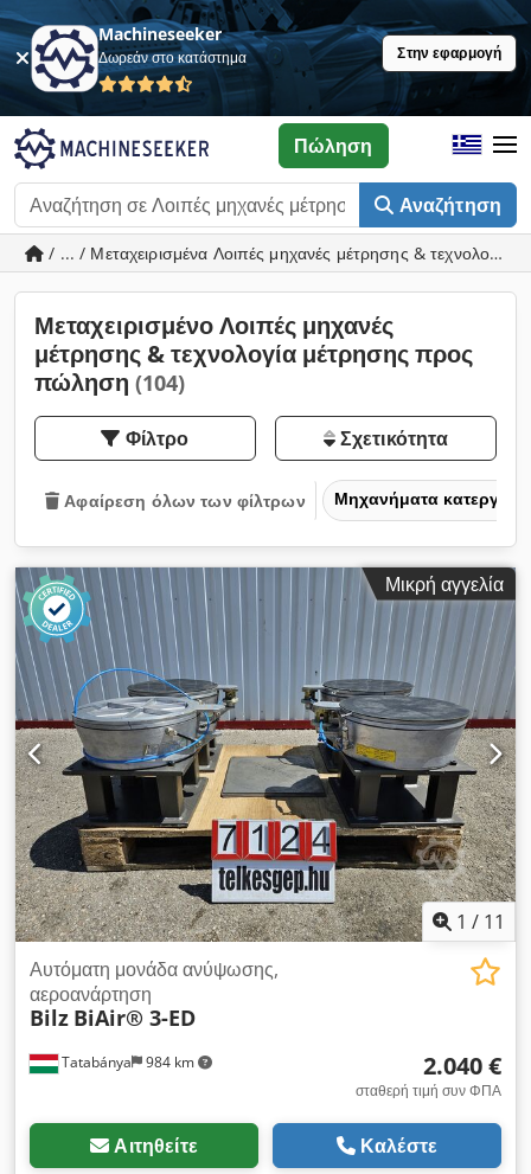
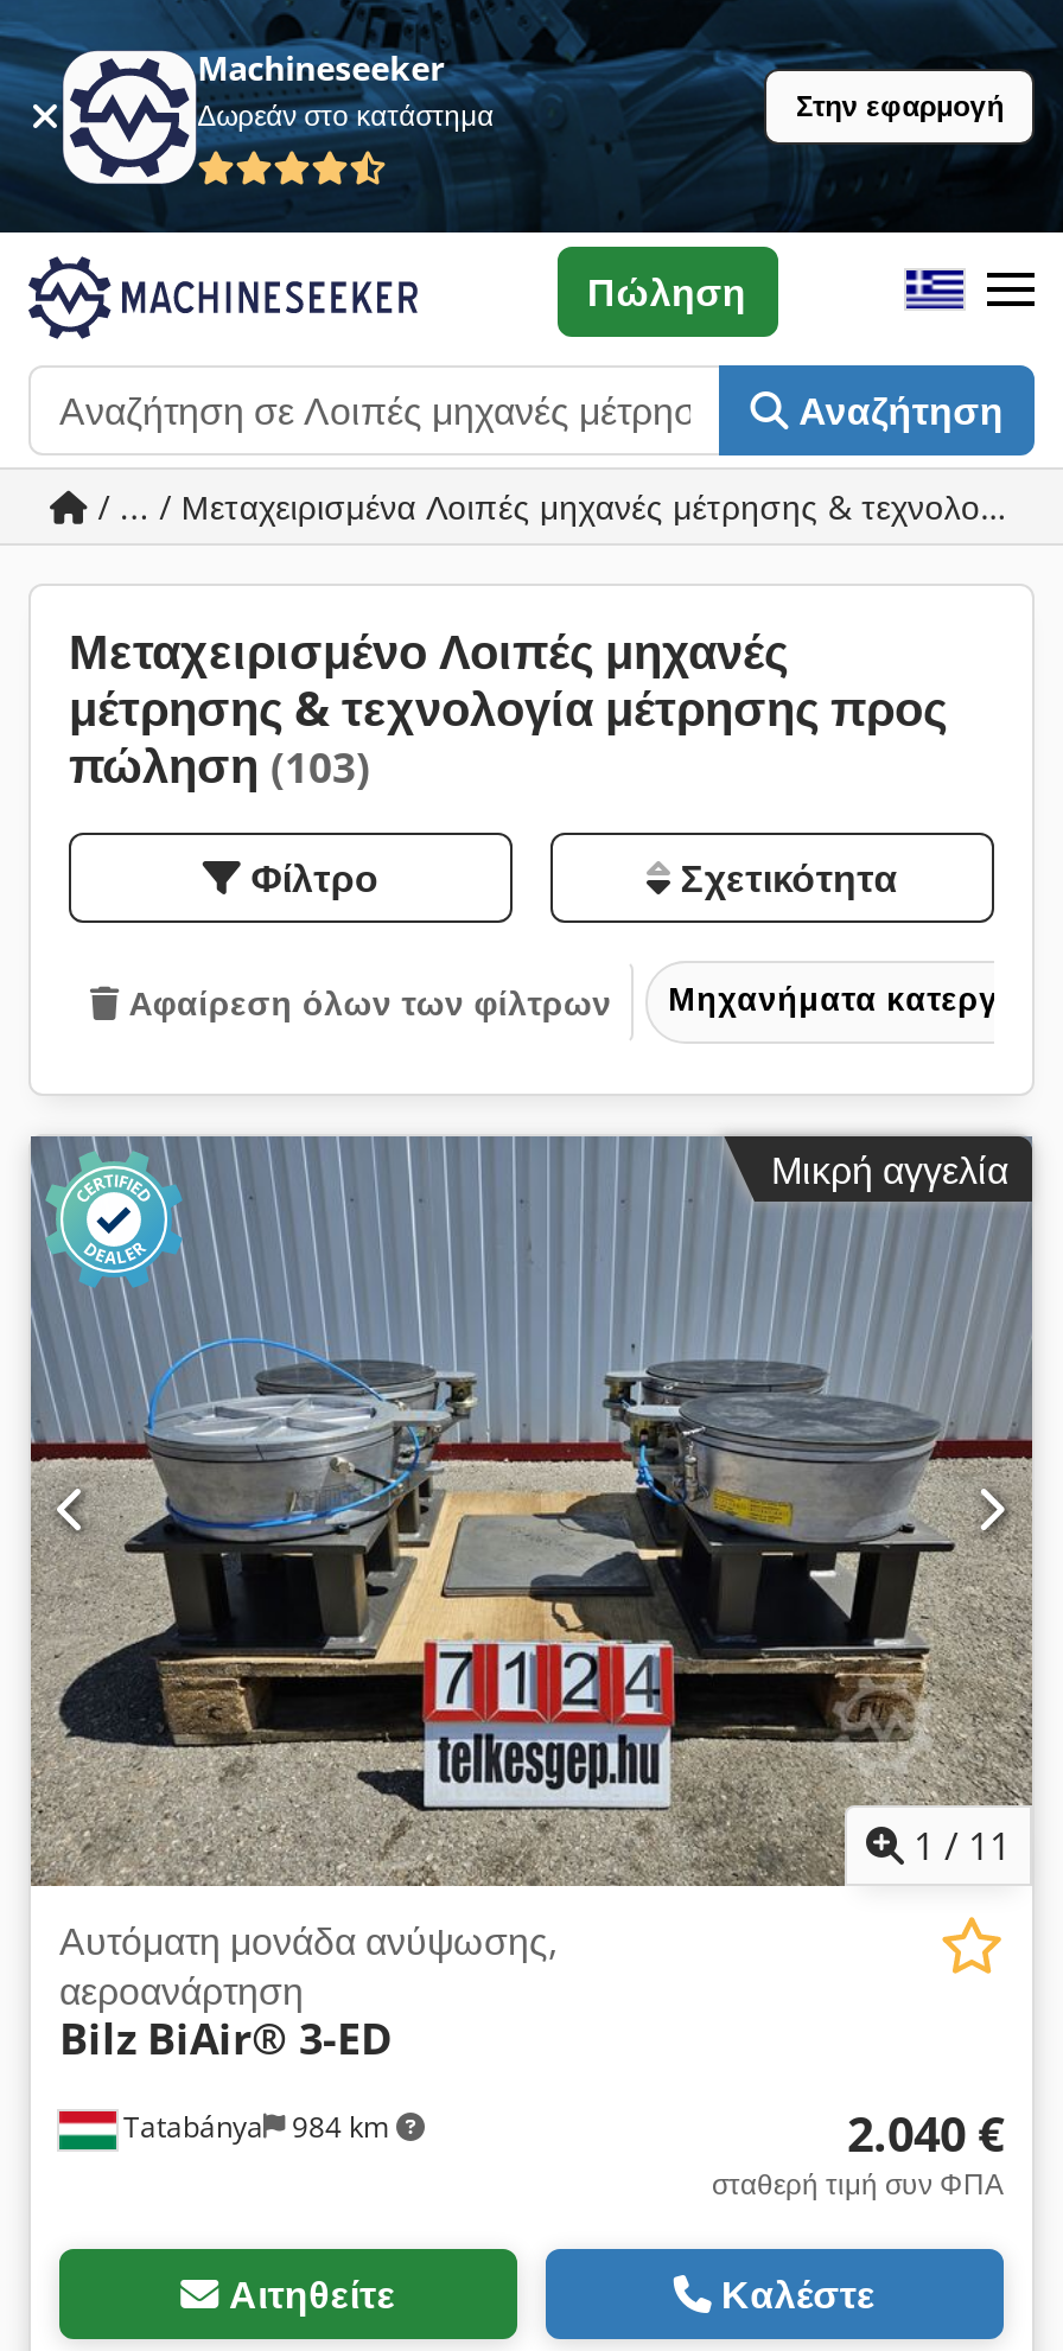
- πώληση (104)
+ πώληση (103)
